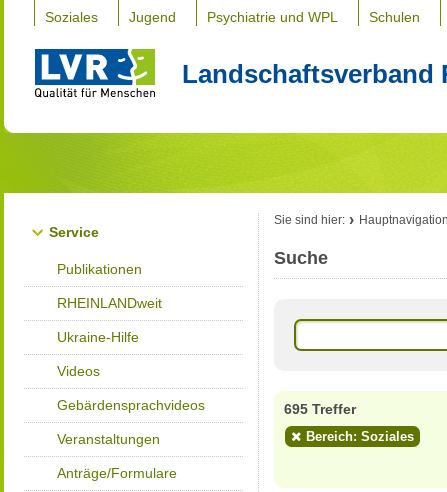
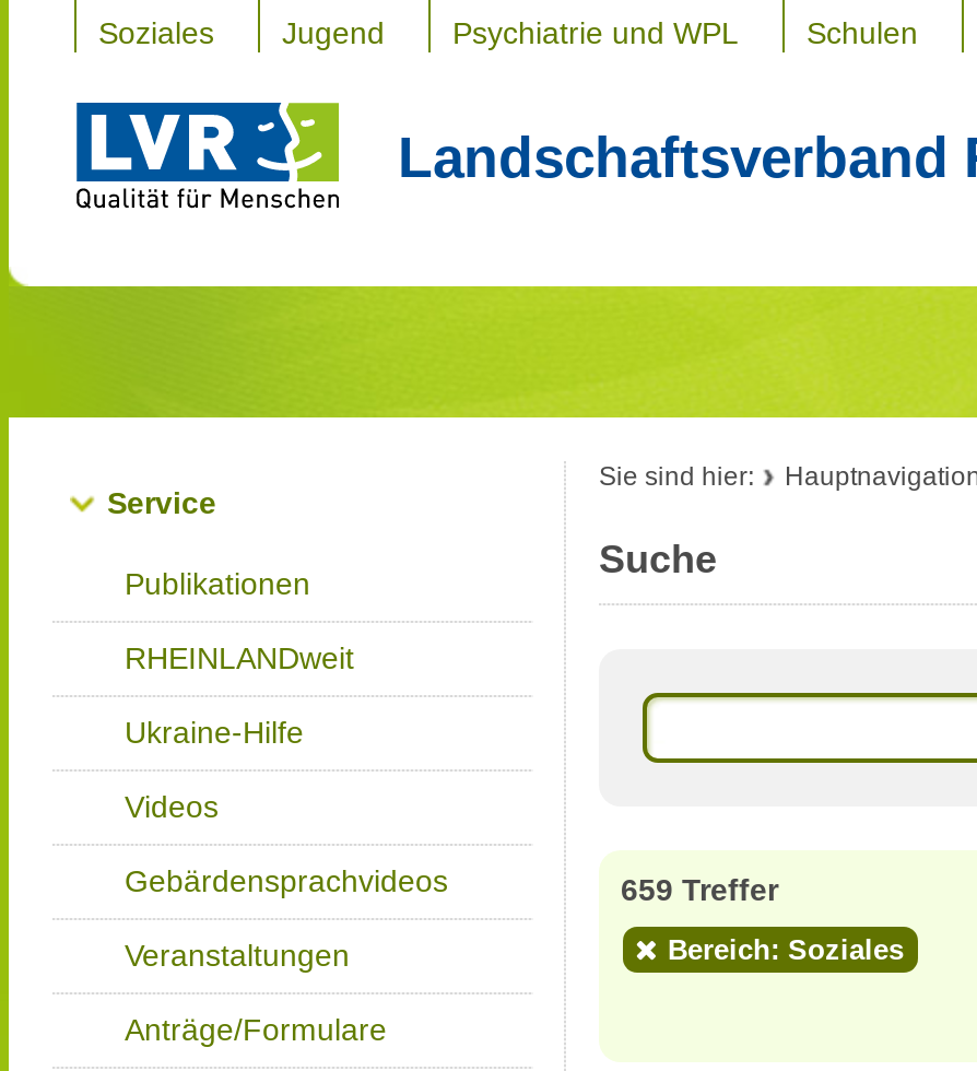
- 695 Treffer
+ 659 Treffer
